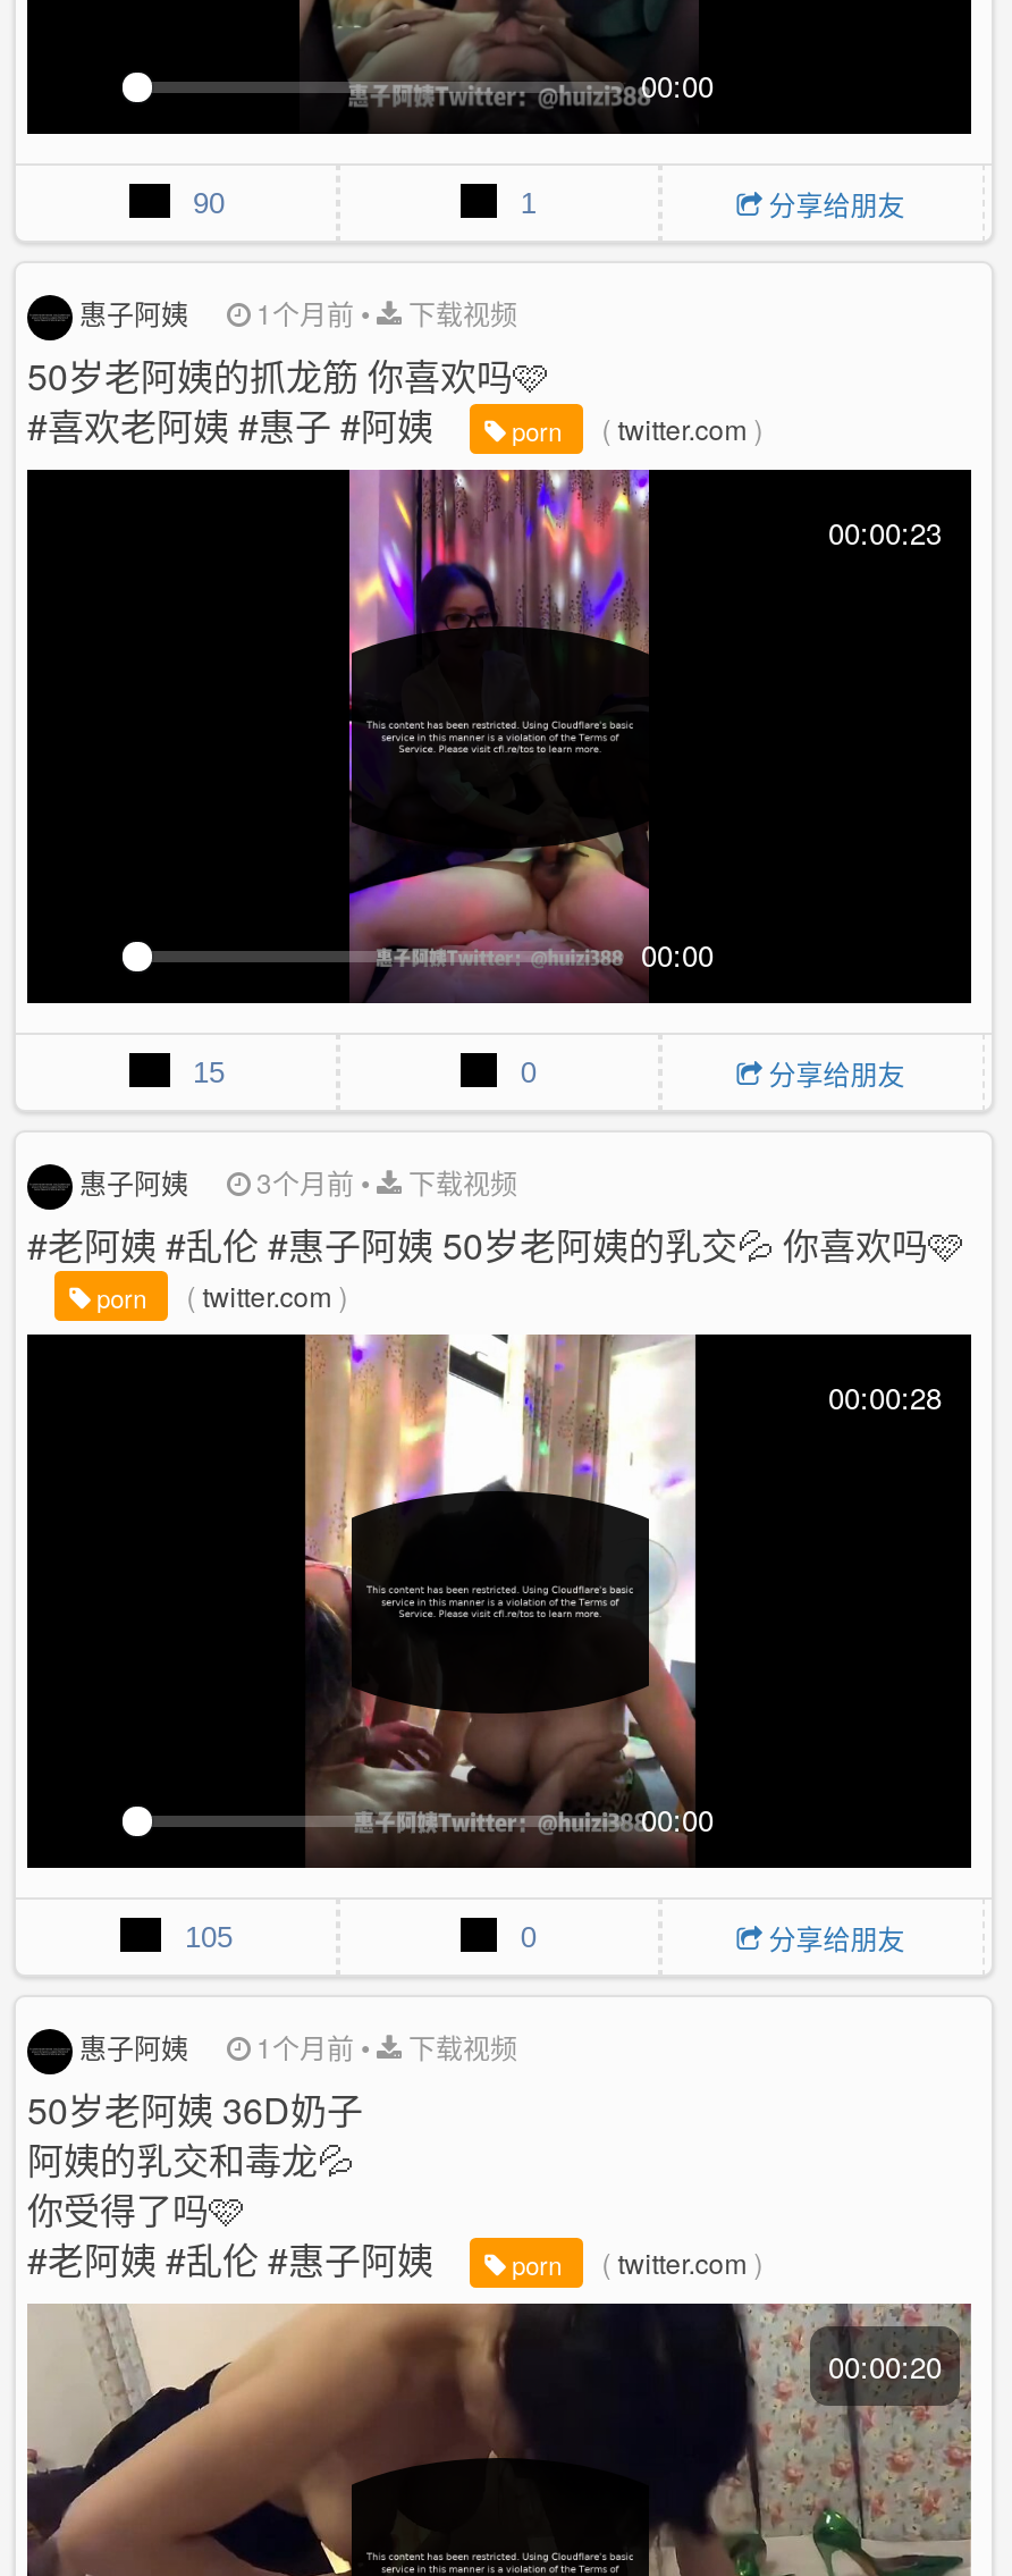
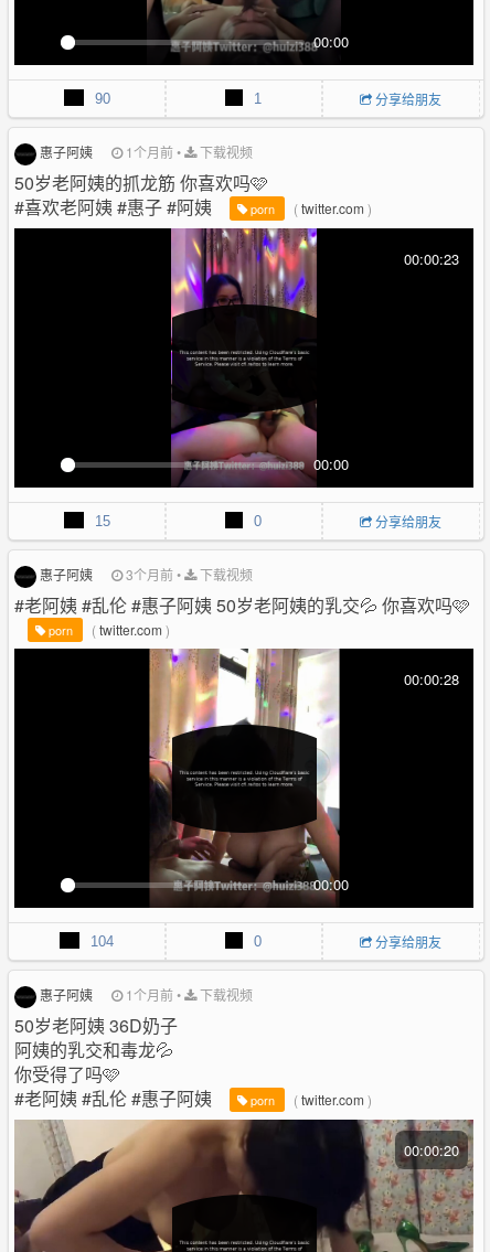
- 105
+ 104
